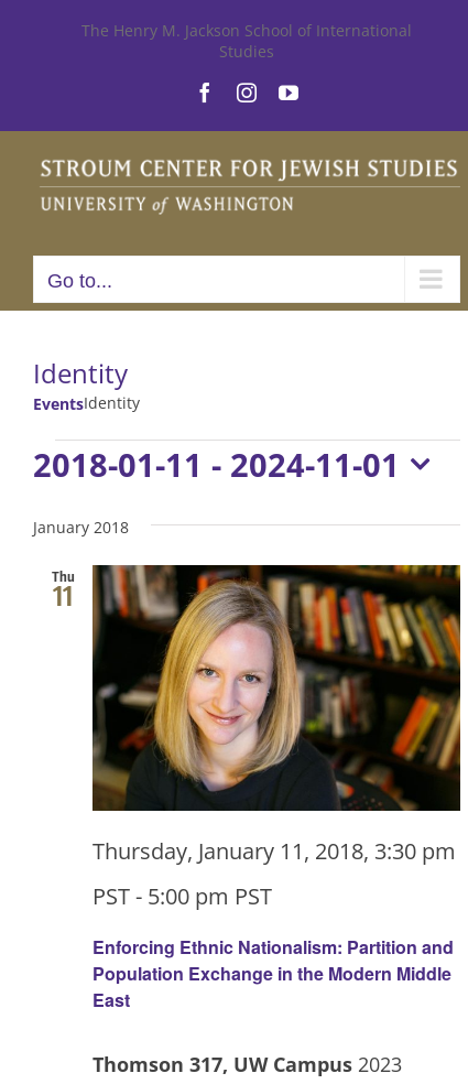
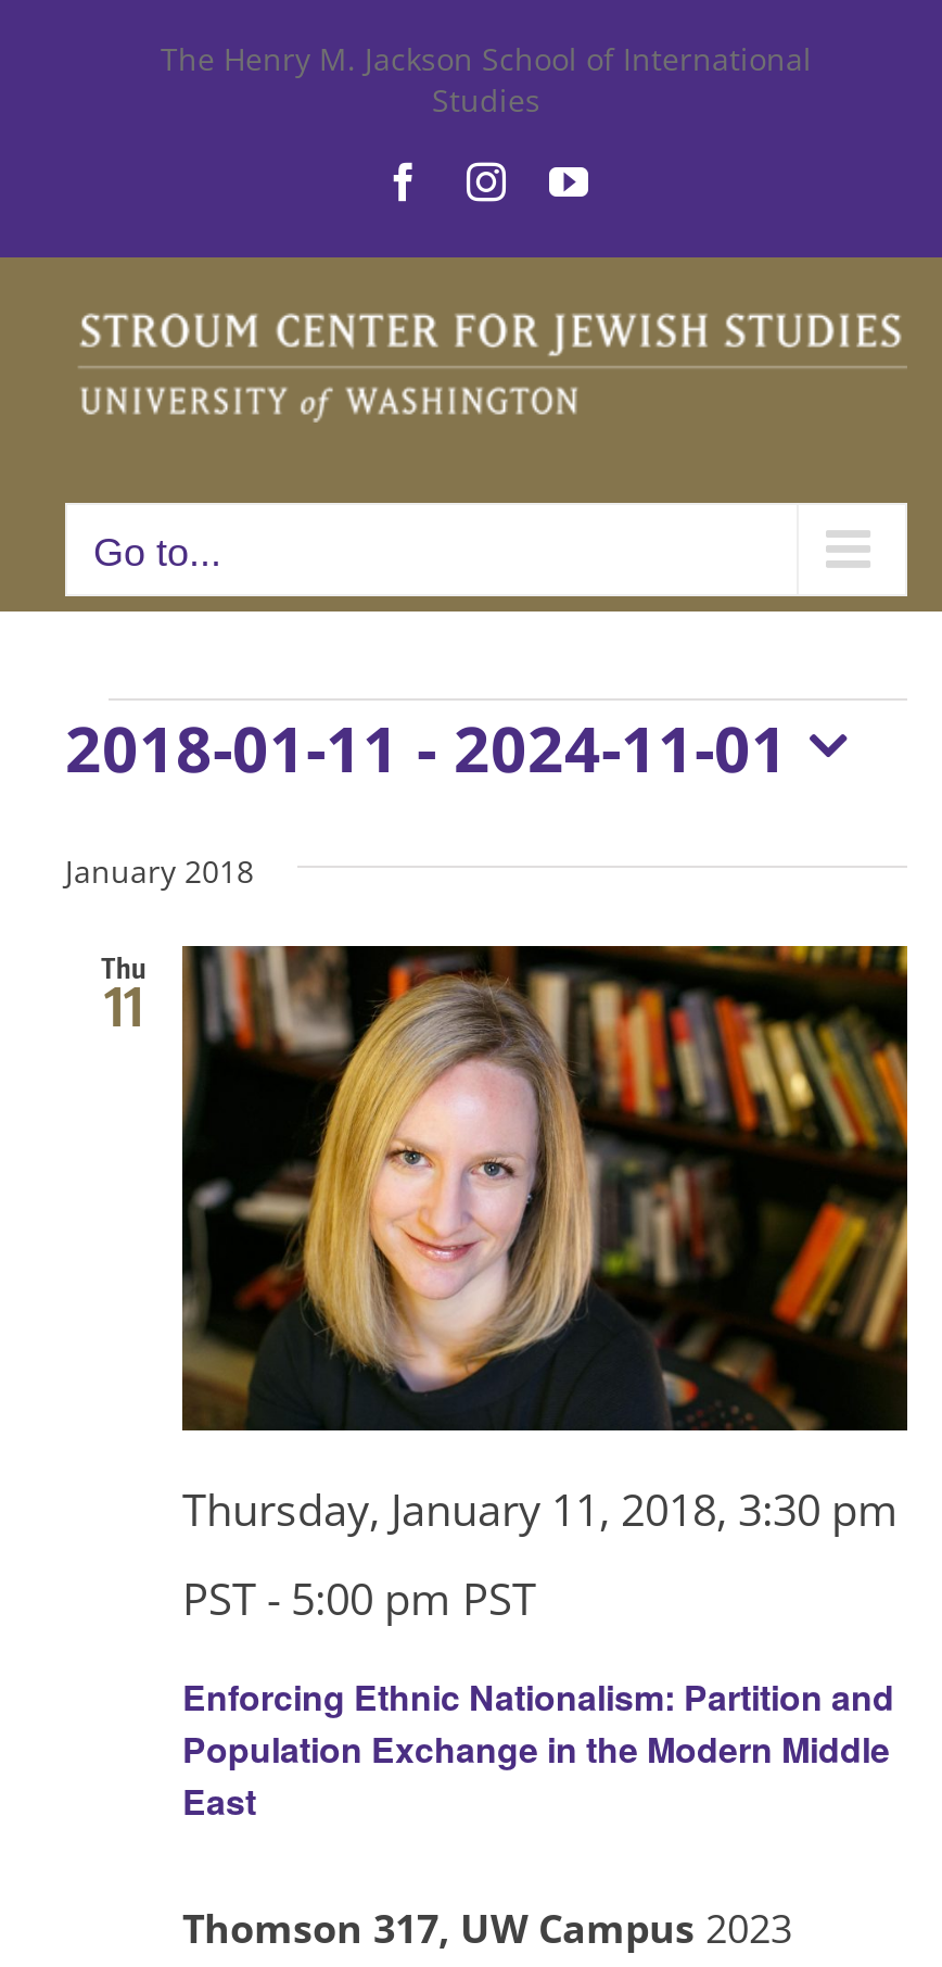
- Identity
- EventsIdentity
